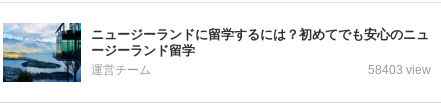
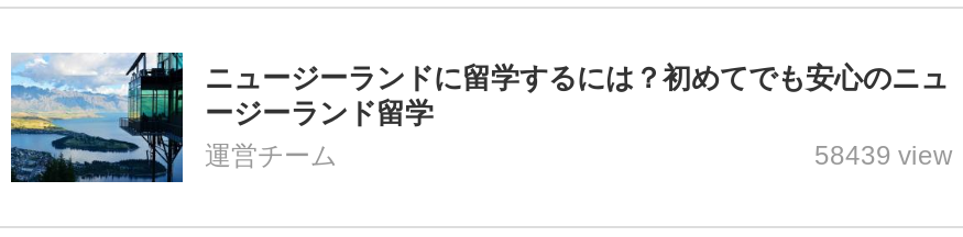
- 58403 view
+ 58439 view
